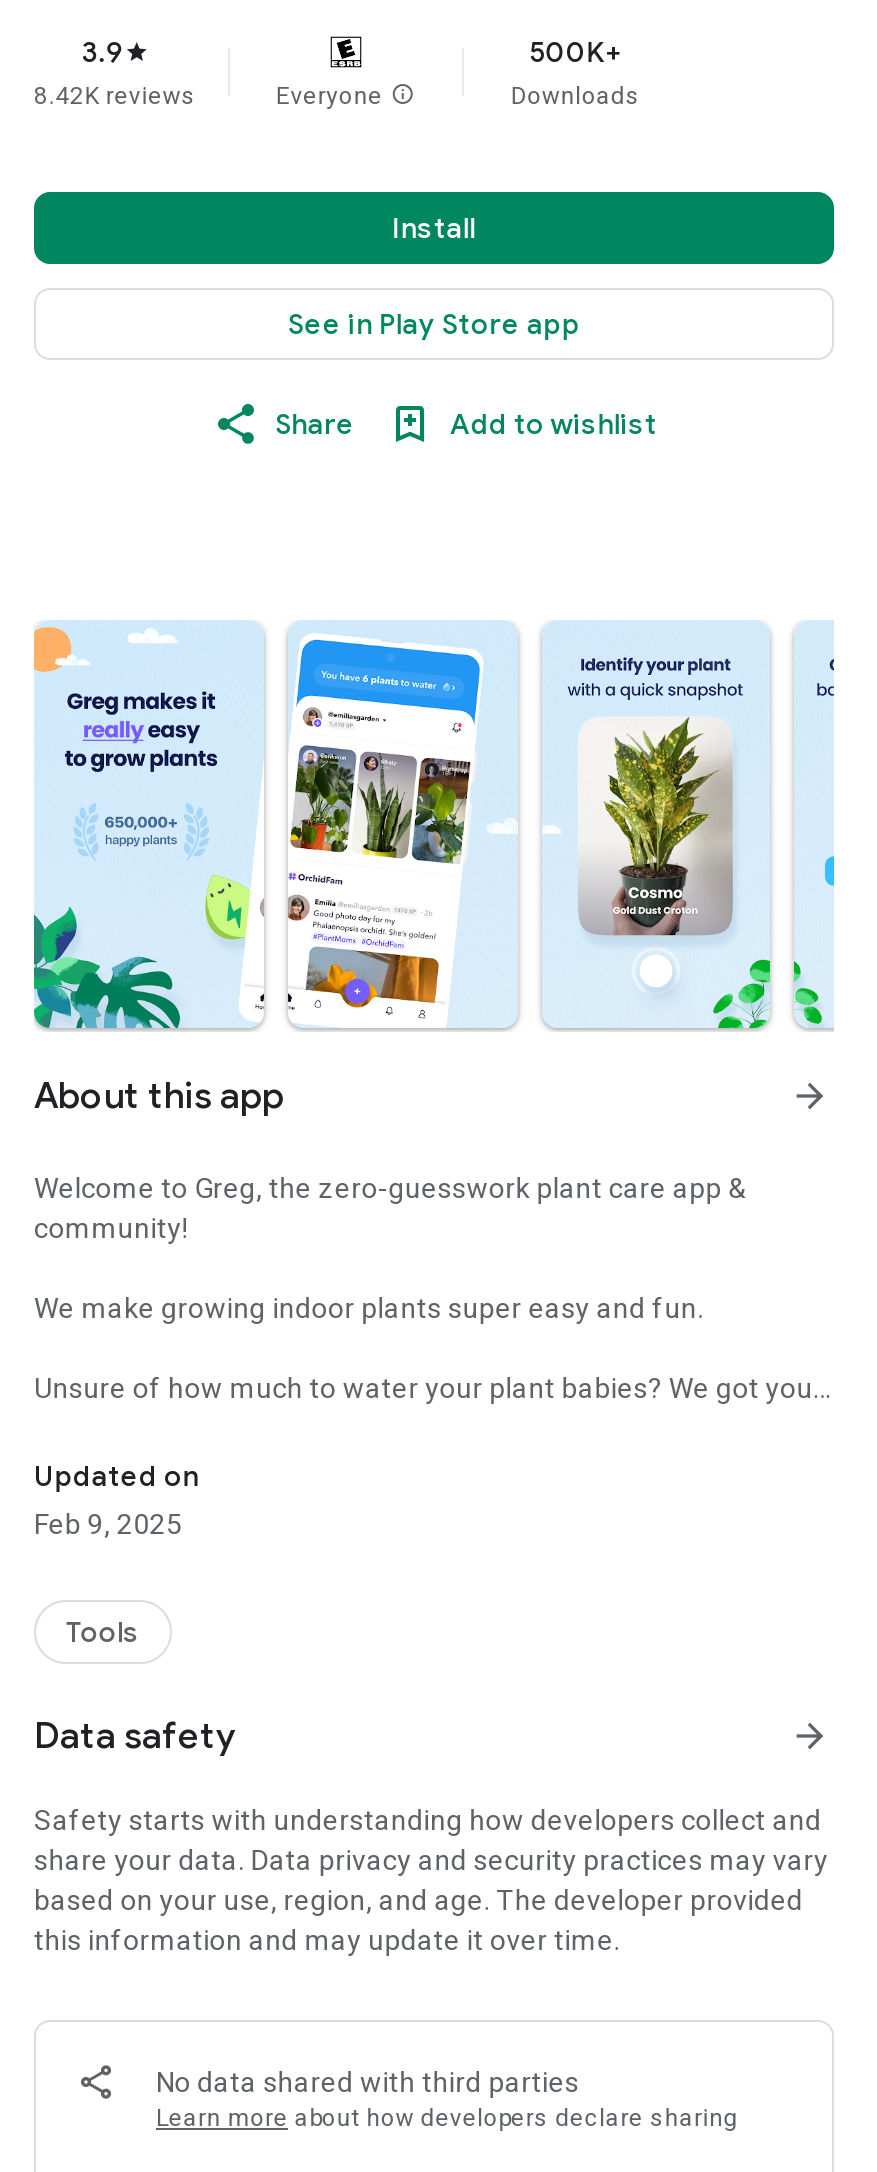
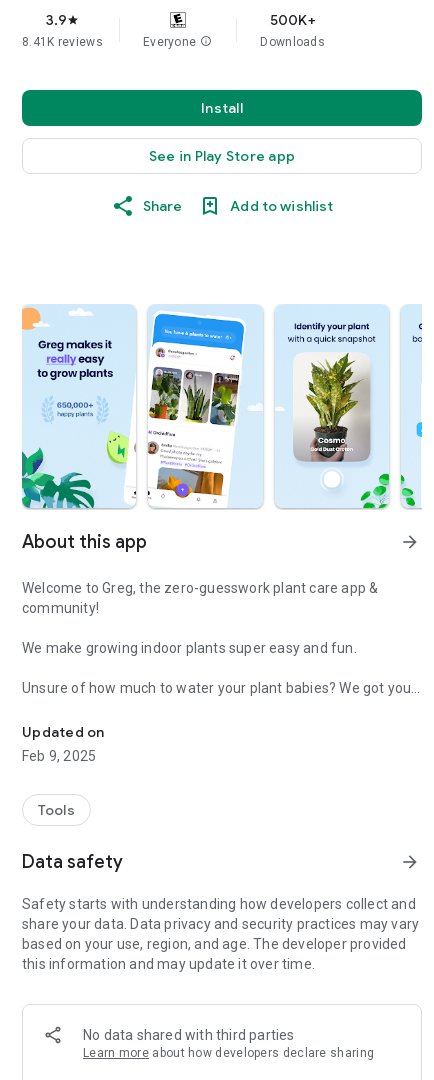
- 8.42K reviews
+ 8.41K reviews
